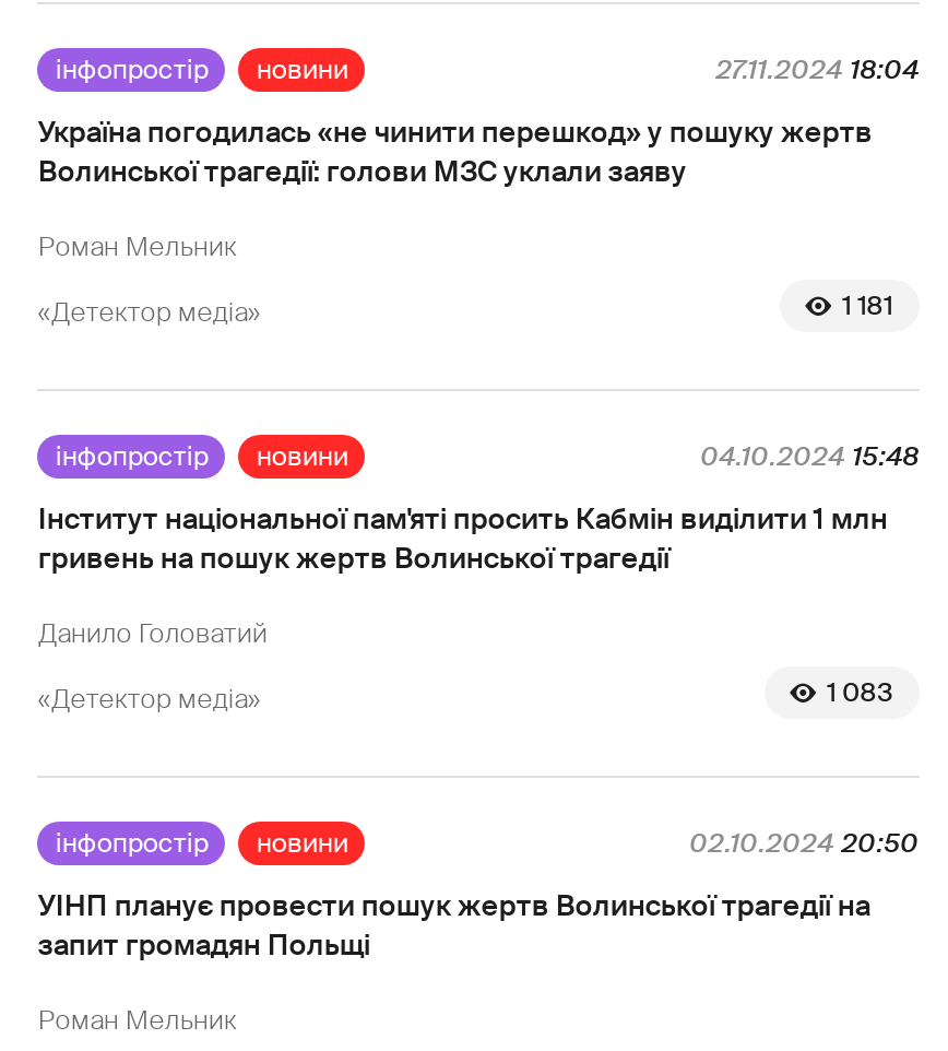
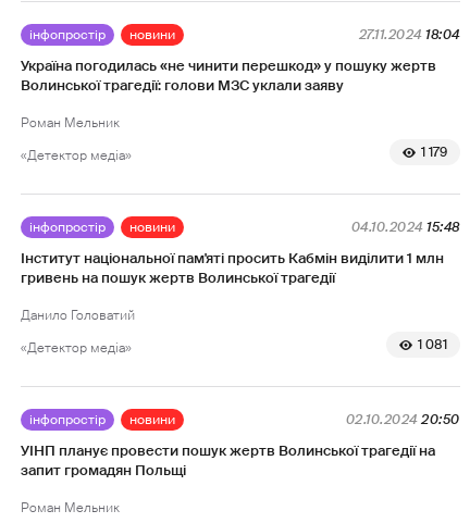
- 1 181
+ 1 179

- 1 083
+ 1 081
